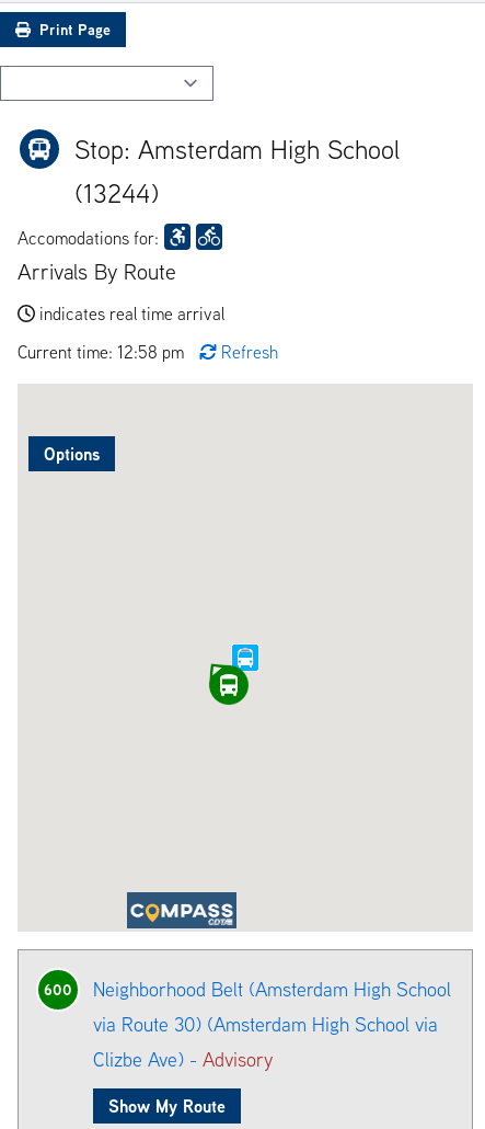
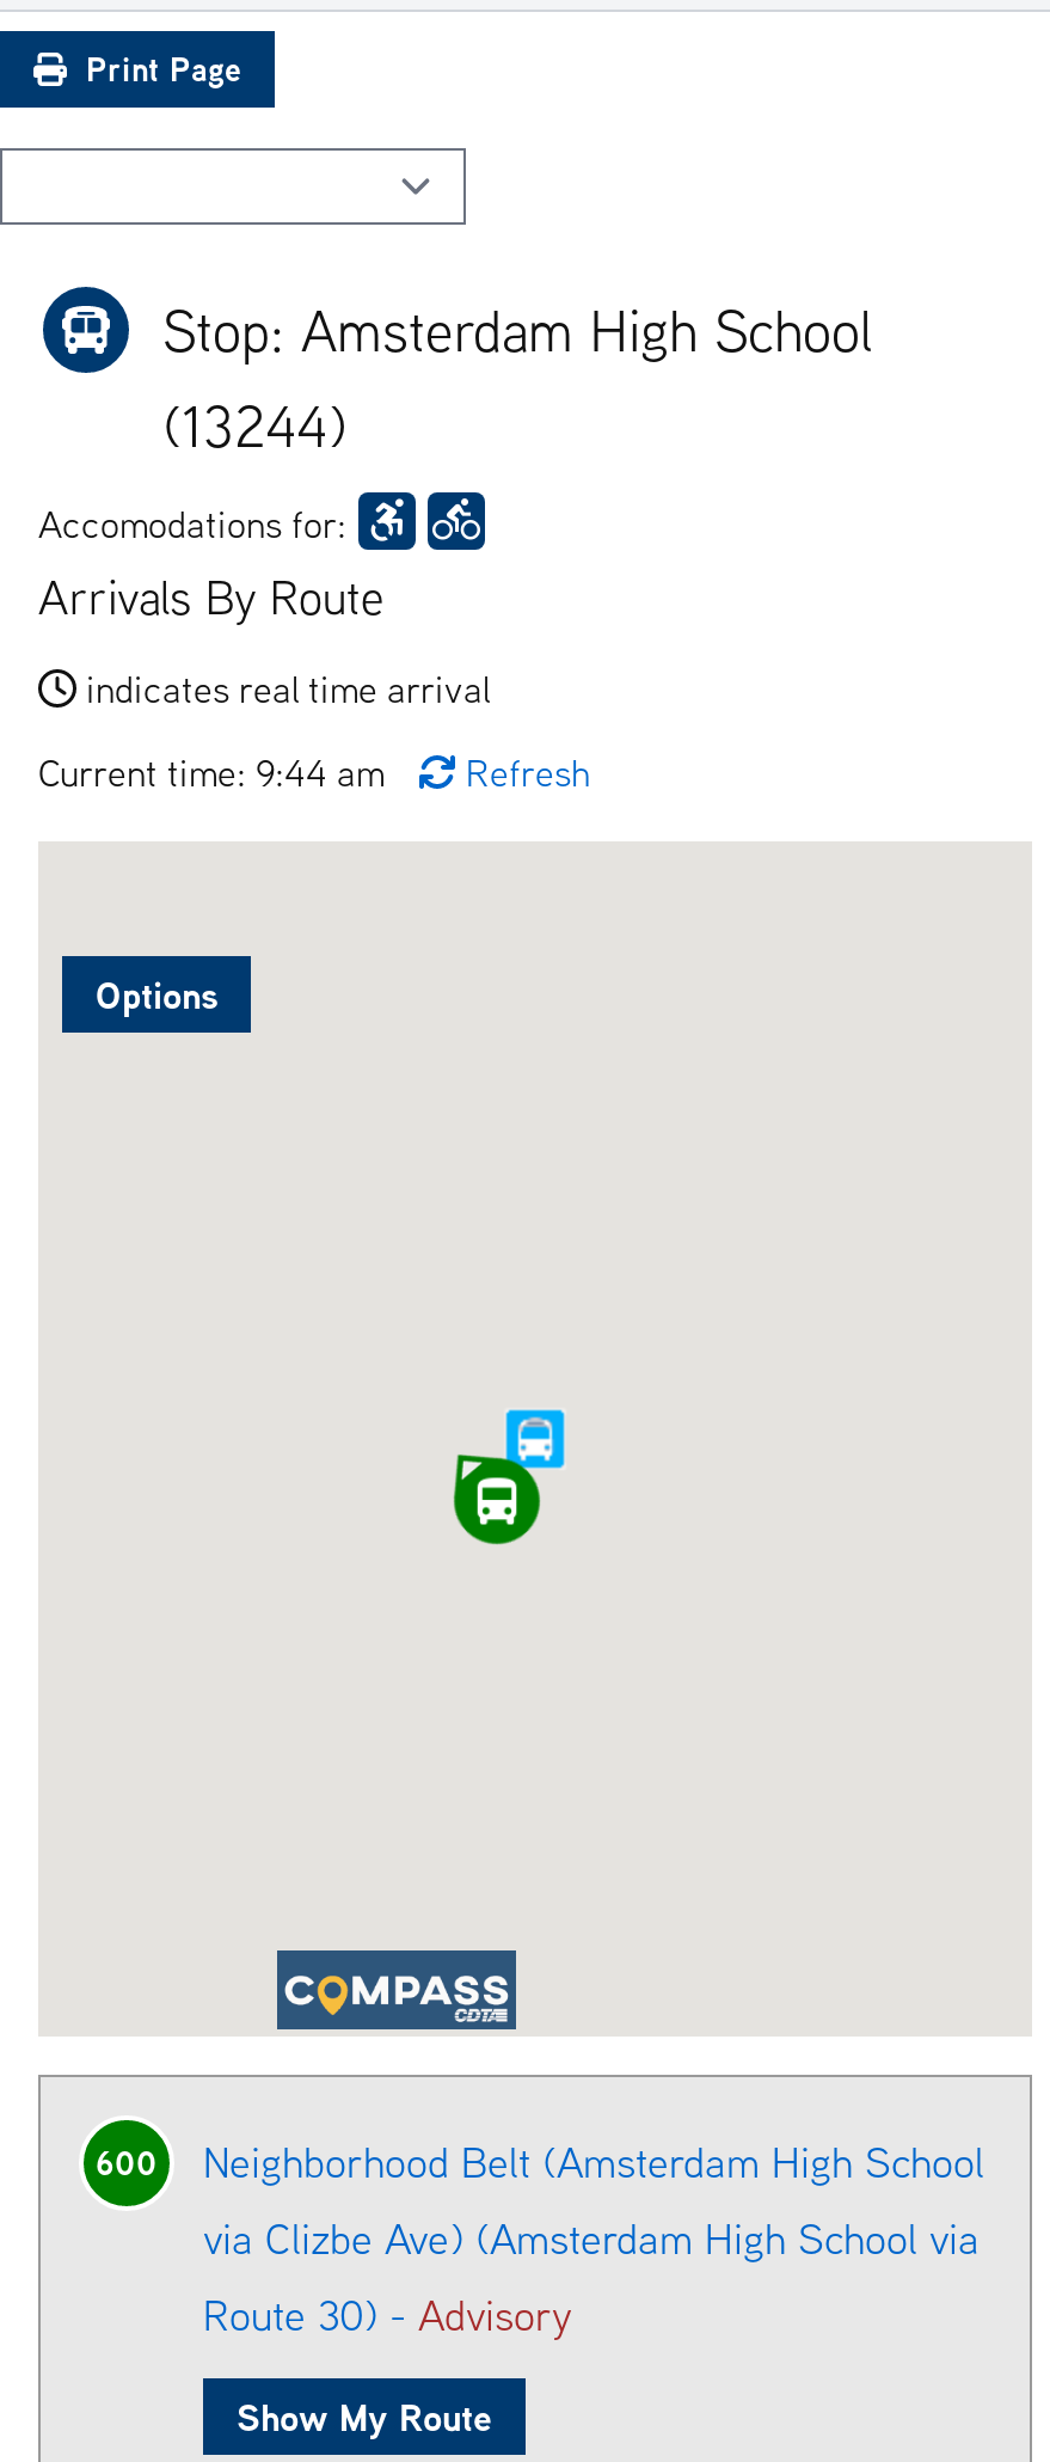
- Current time: 12:58 pm
+ Current time: 9:44 am

- via Route 30) (Amsterdam High School via
+ via Clizbe Ave) (Amsterdam High School via

- Clizbe Ave) - Advisory
+ Route 30) - Advisory
